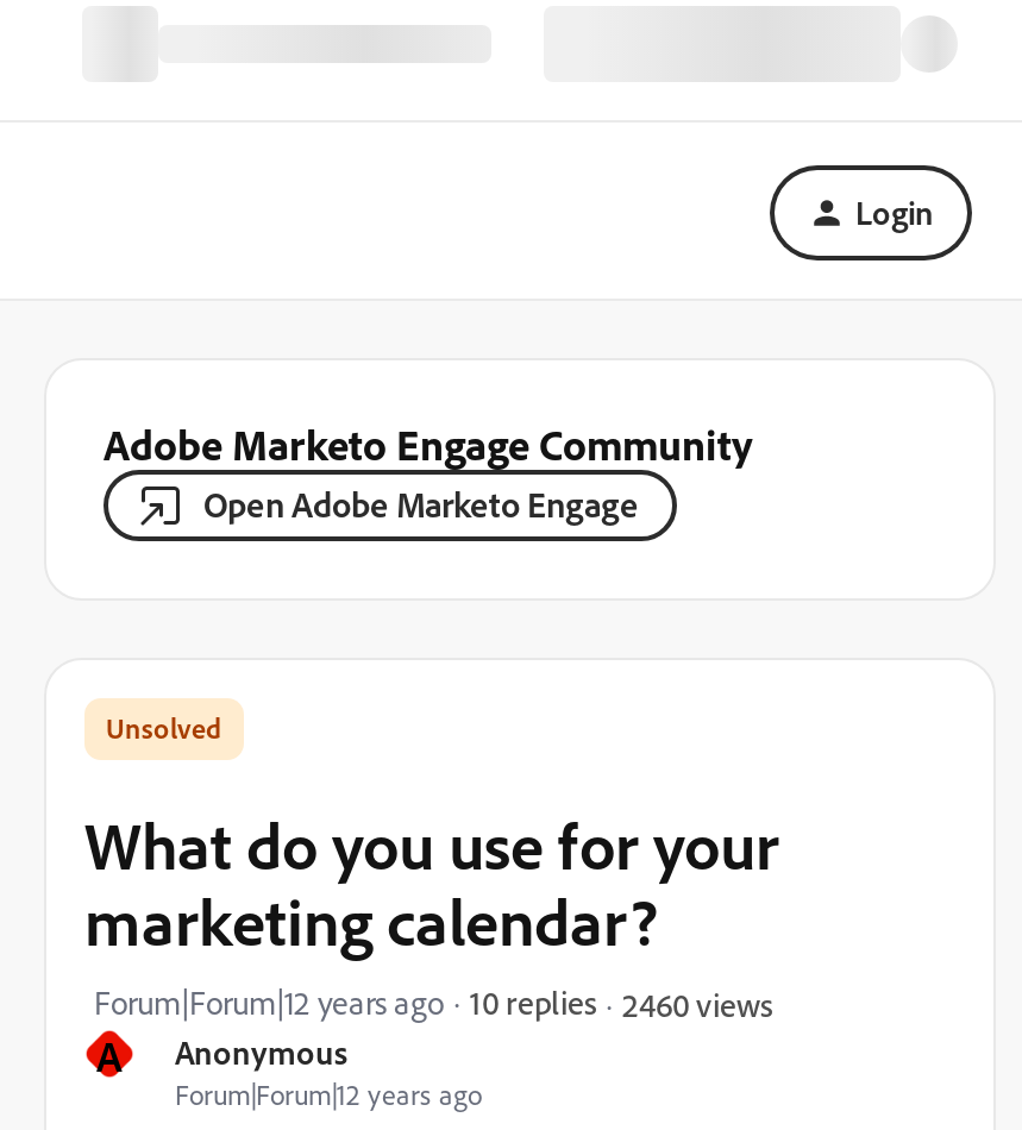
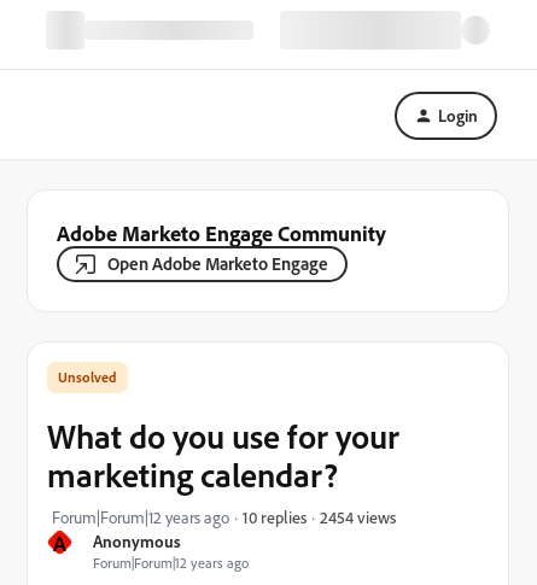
- 2460 views
+ 2454 views
